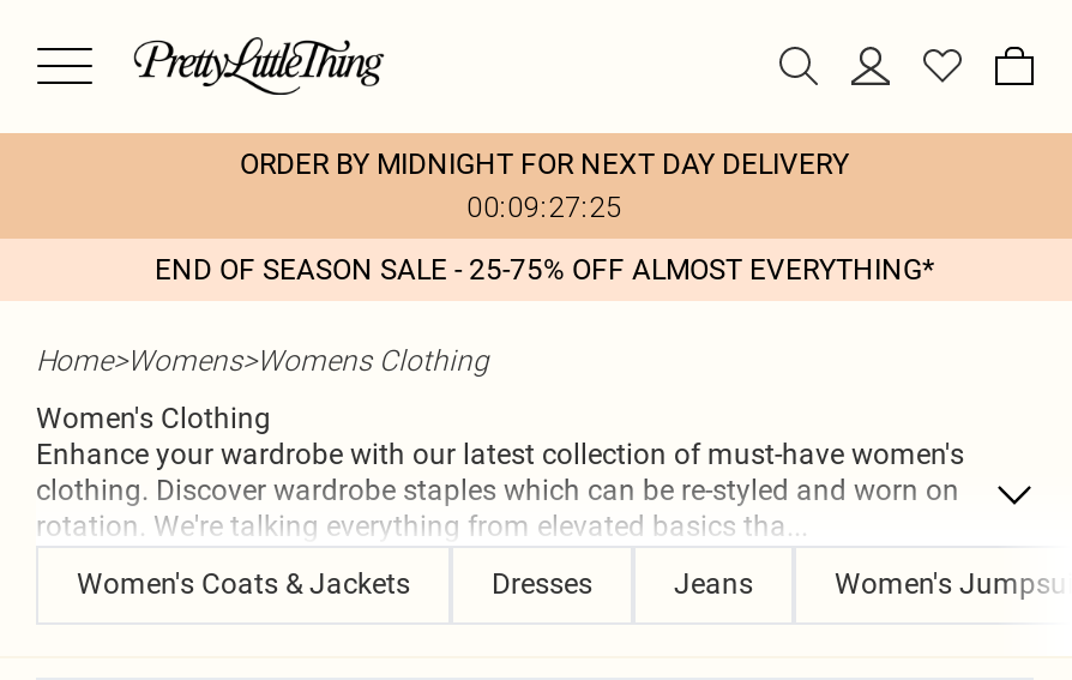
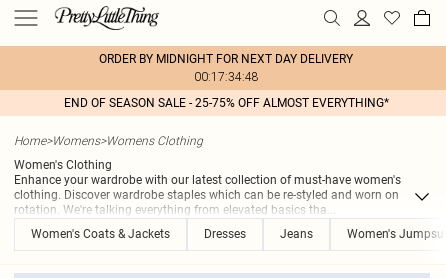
- 00:09:27:25
+ 00:17:34:48
